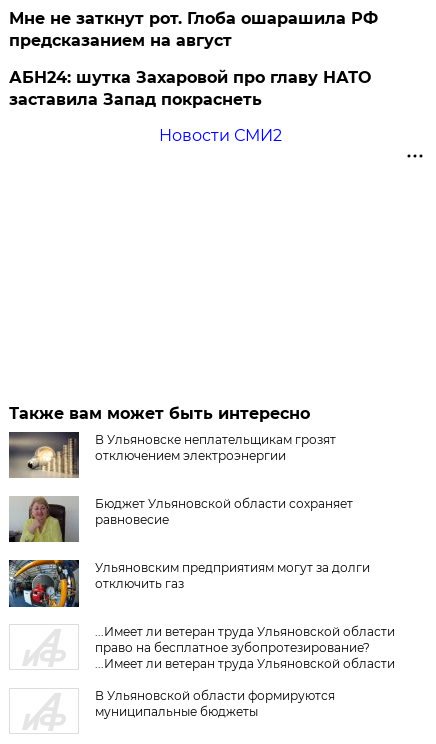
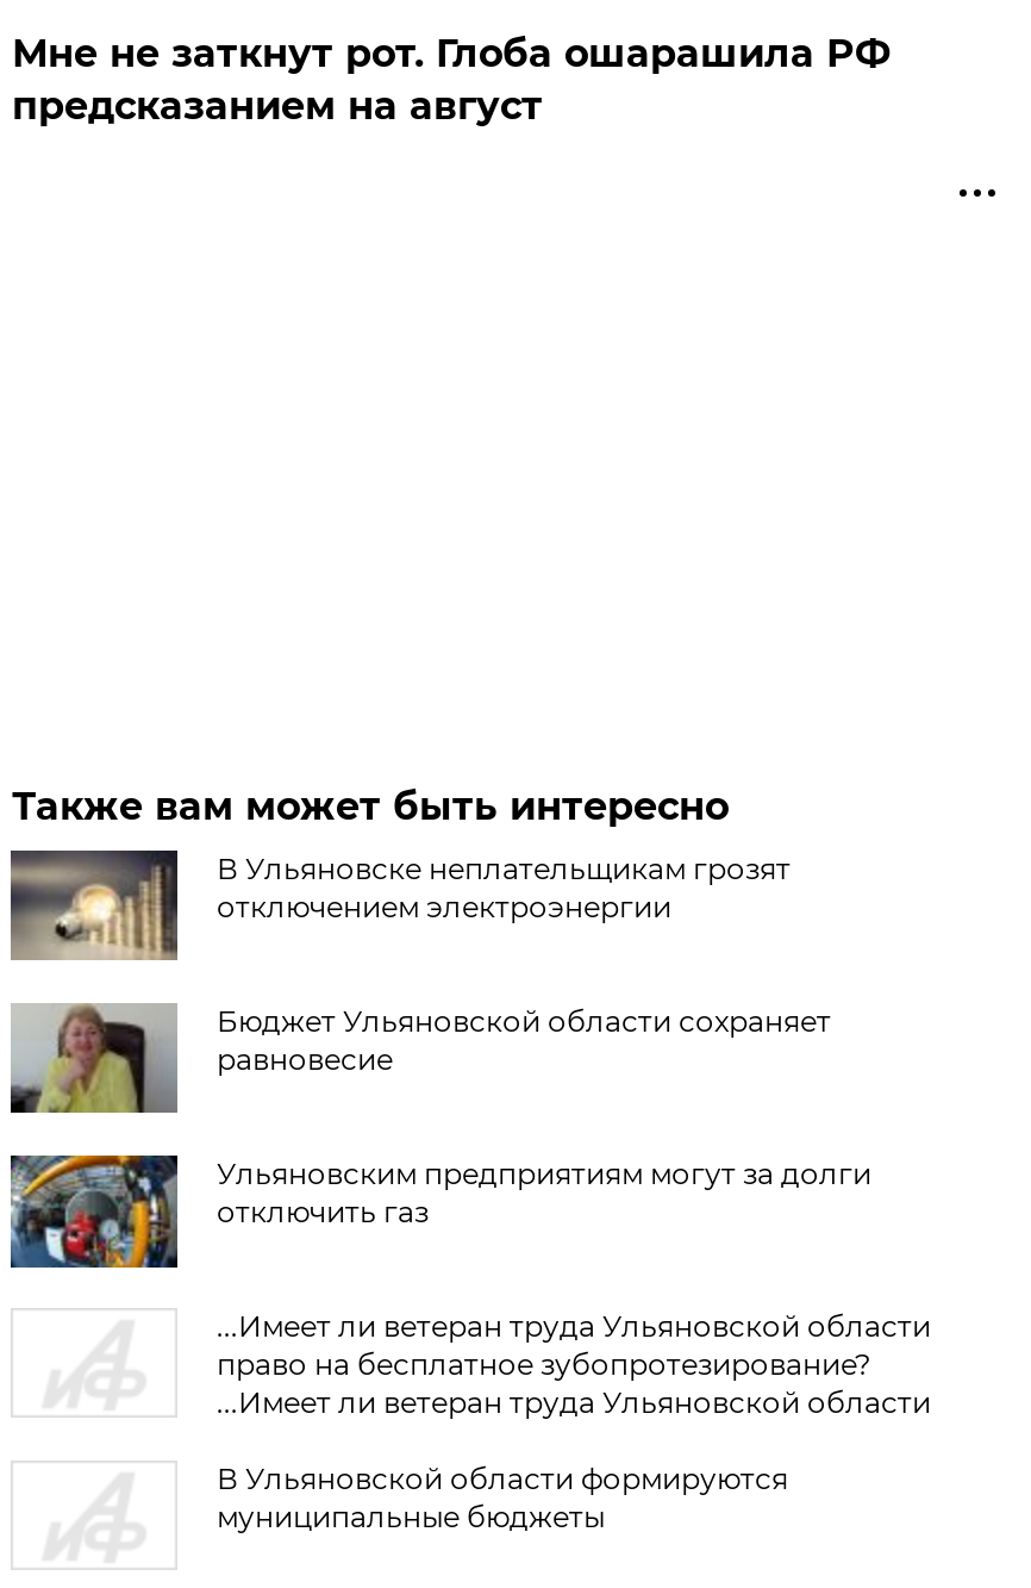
- АБН24: шутка Захаровой про главу НАТО
- заставила Запад покраснеть
- Новости СМИ2
